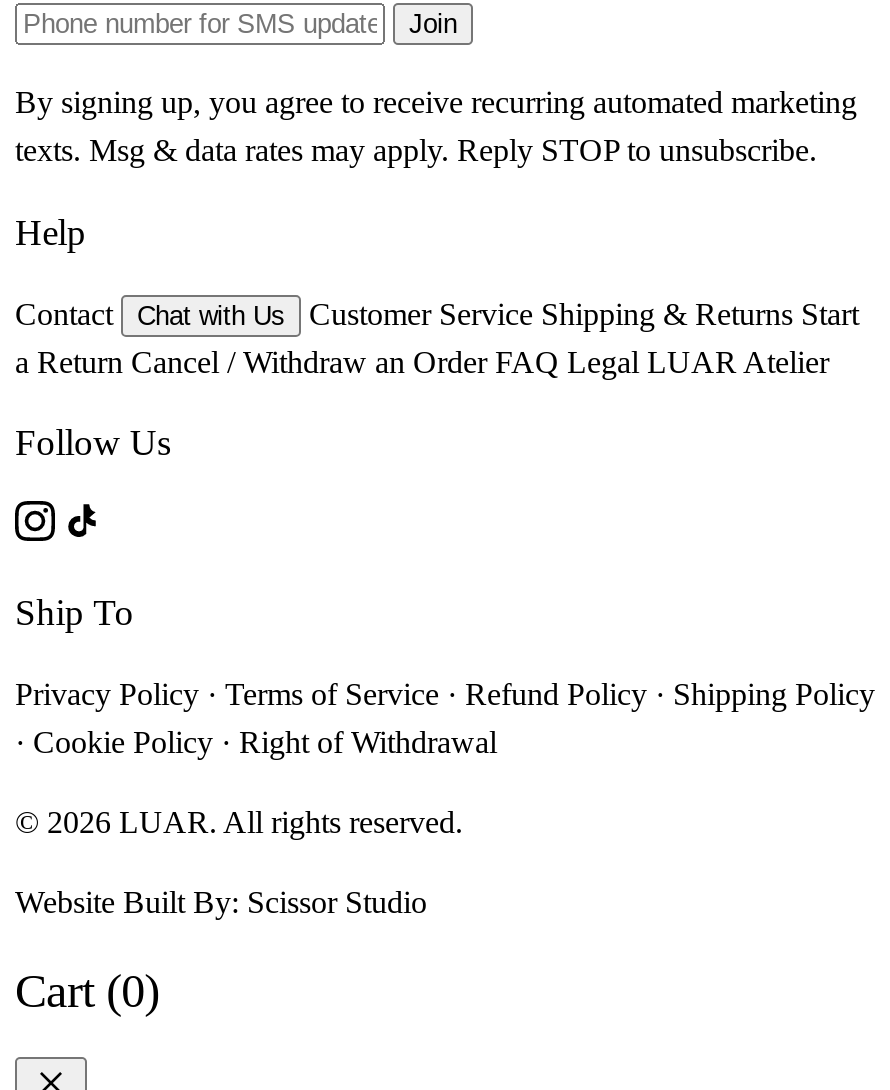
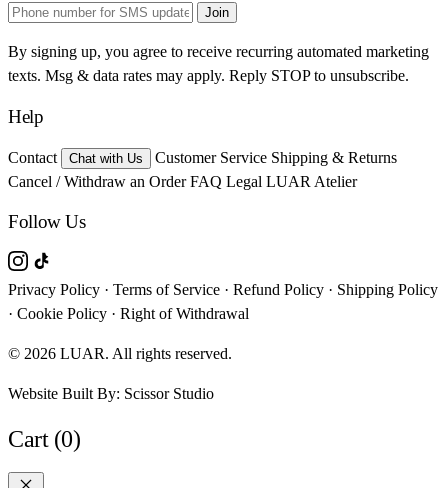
- Customer Service Shipping & Returns Start
- a Return Cancel / Withdraw an Order FAQ Legal LUAR Atelier
+ Customer Service Shipping & Returns
+ Cancel / Withdraw an Order FAQ Legal LUAR Atelier

- Ship To
